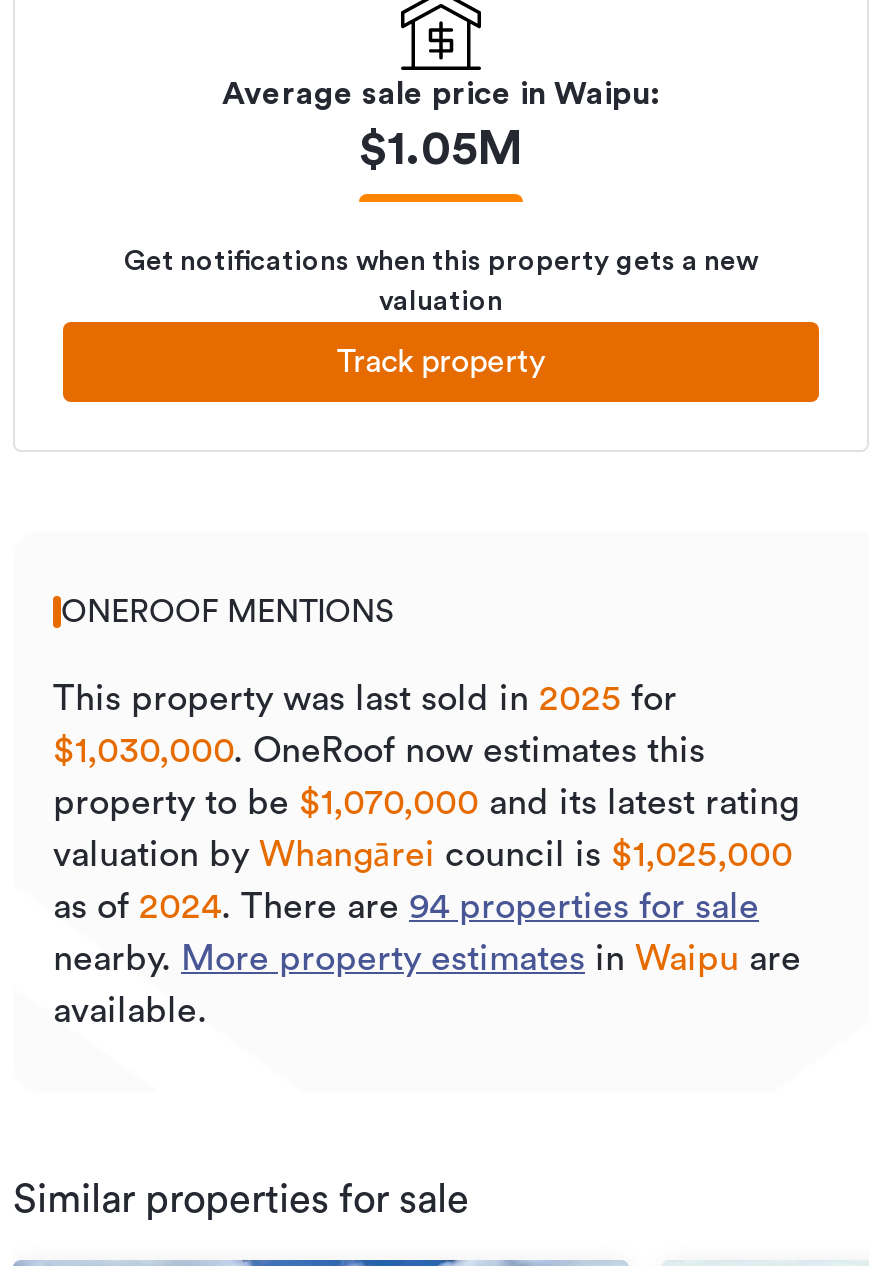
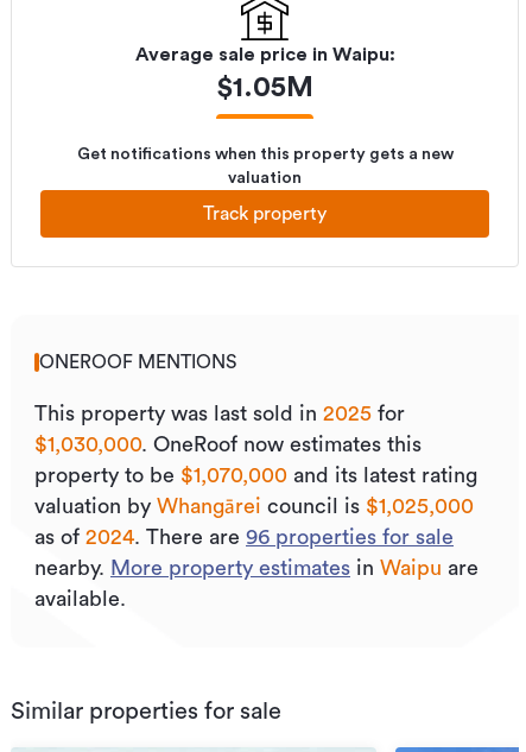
- as of 2024. There are 94 properties for sale
+ as of 2024. There are 96 properties for sale
